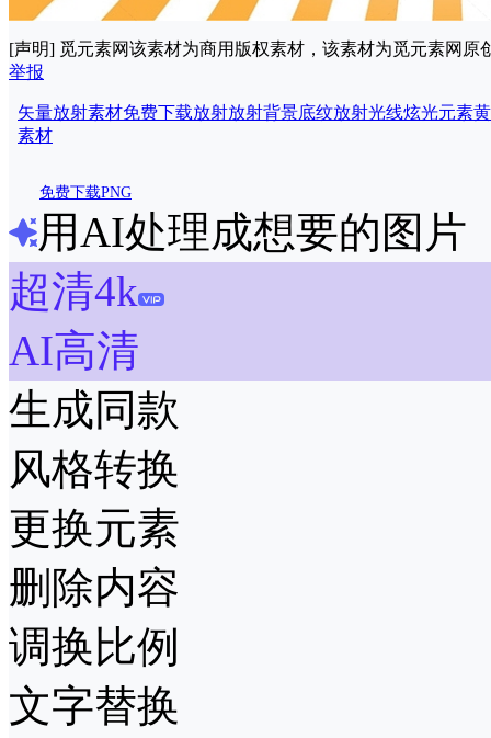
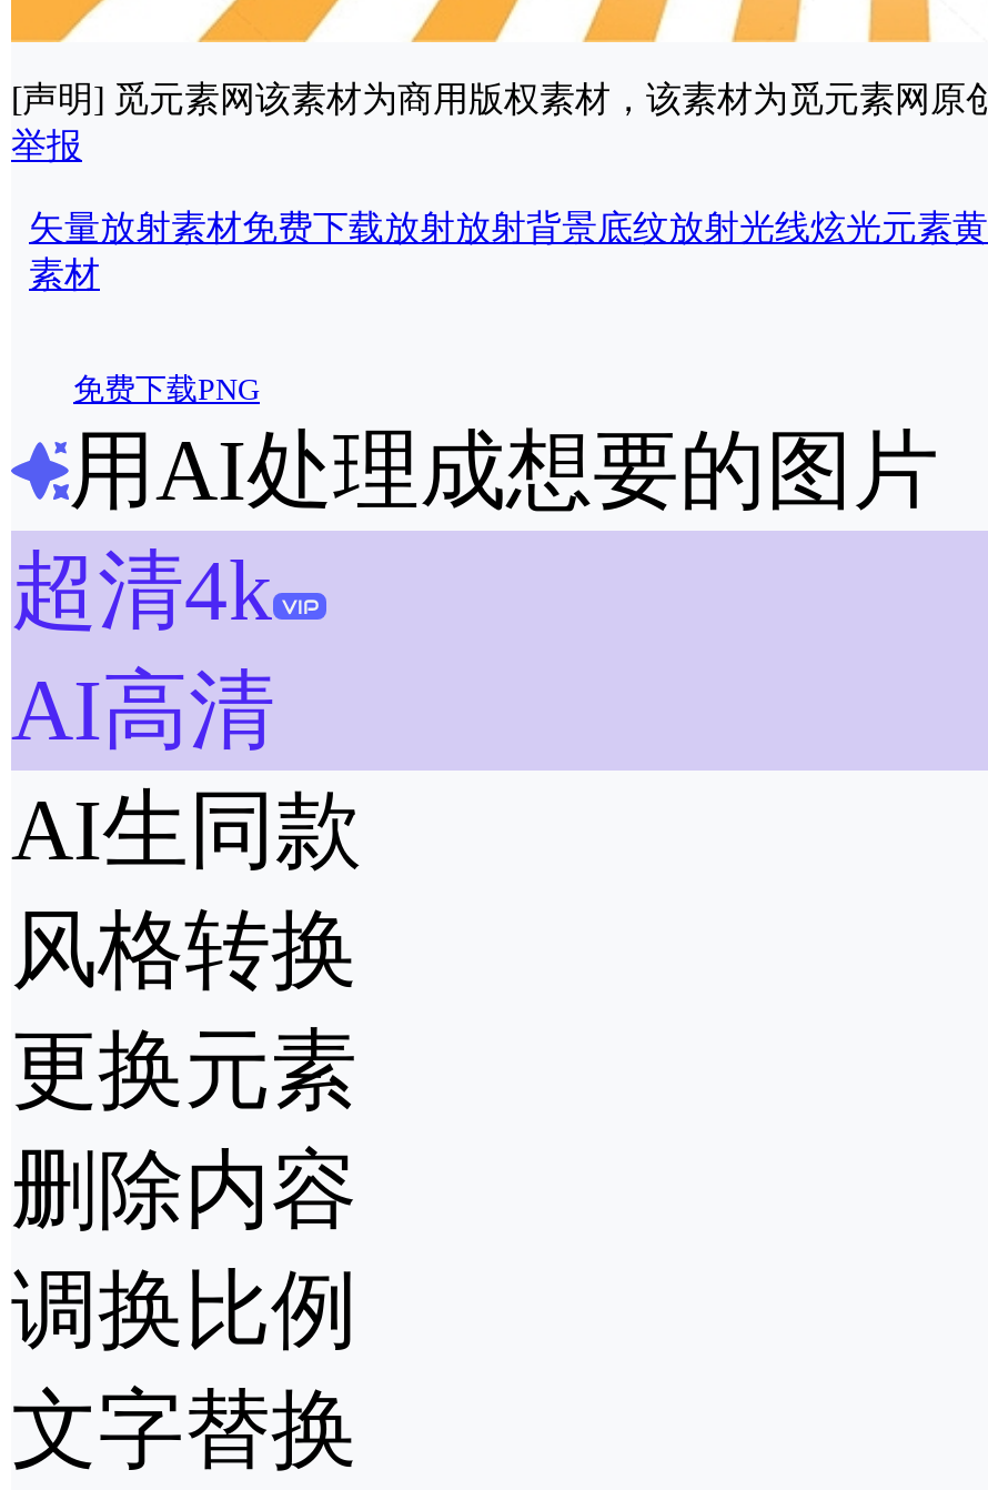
- 生成同款
+ AI生同款
